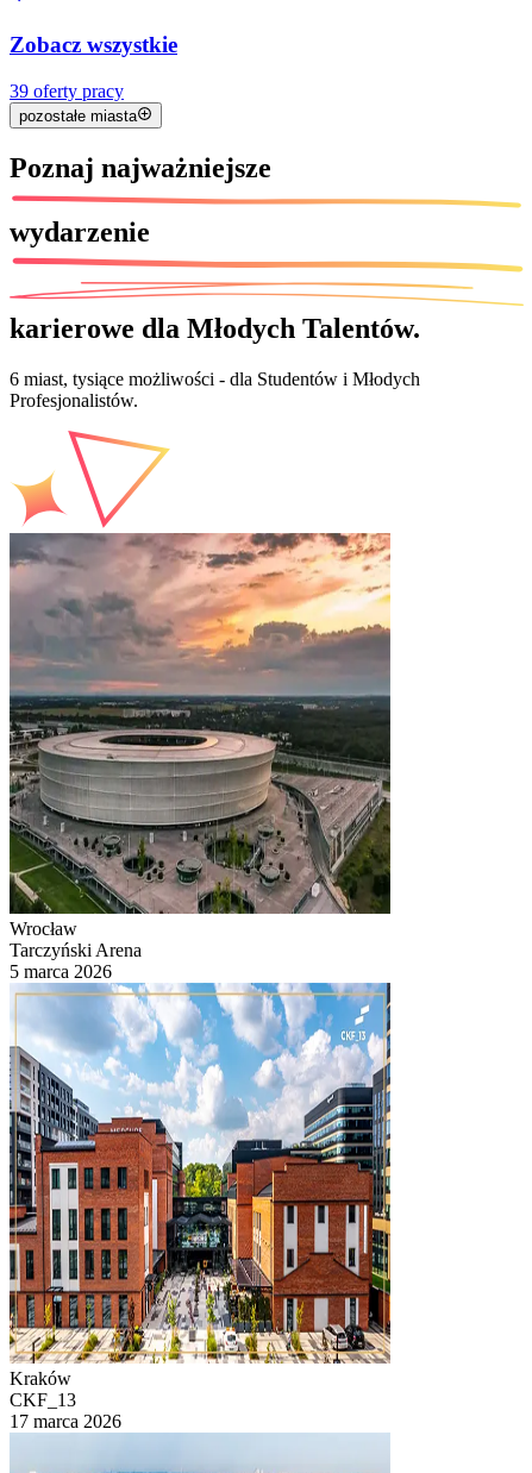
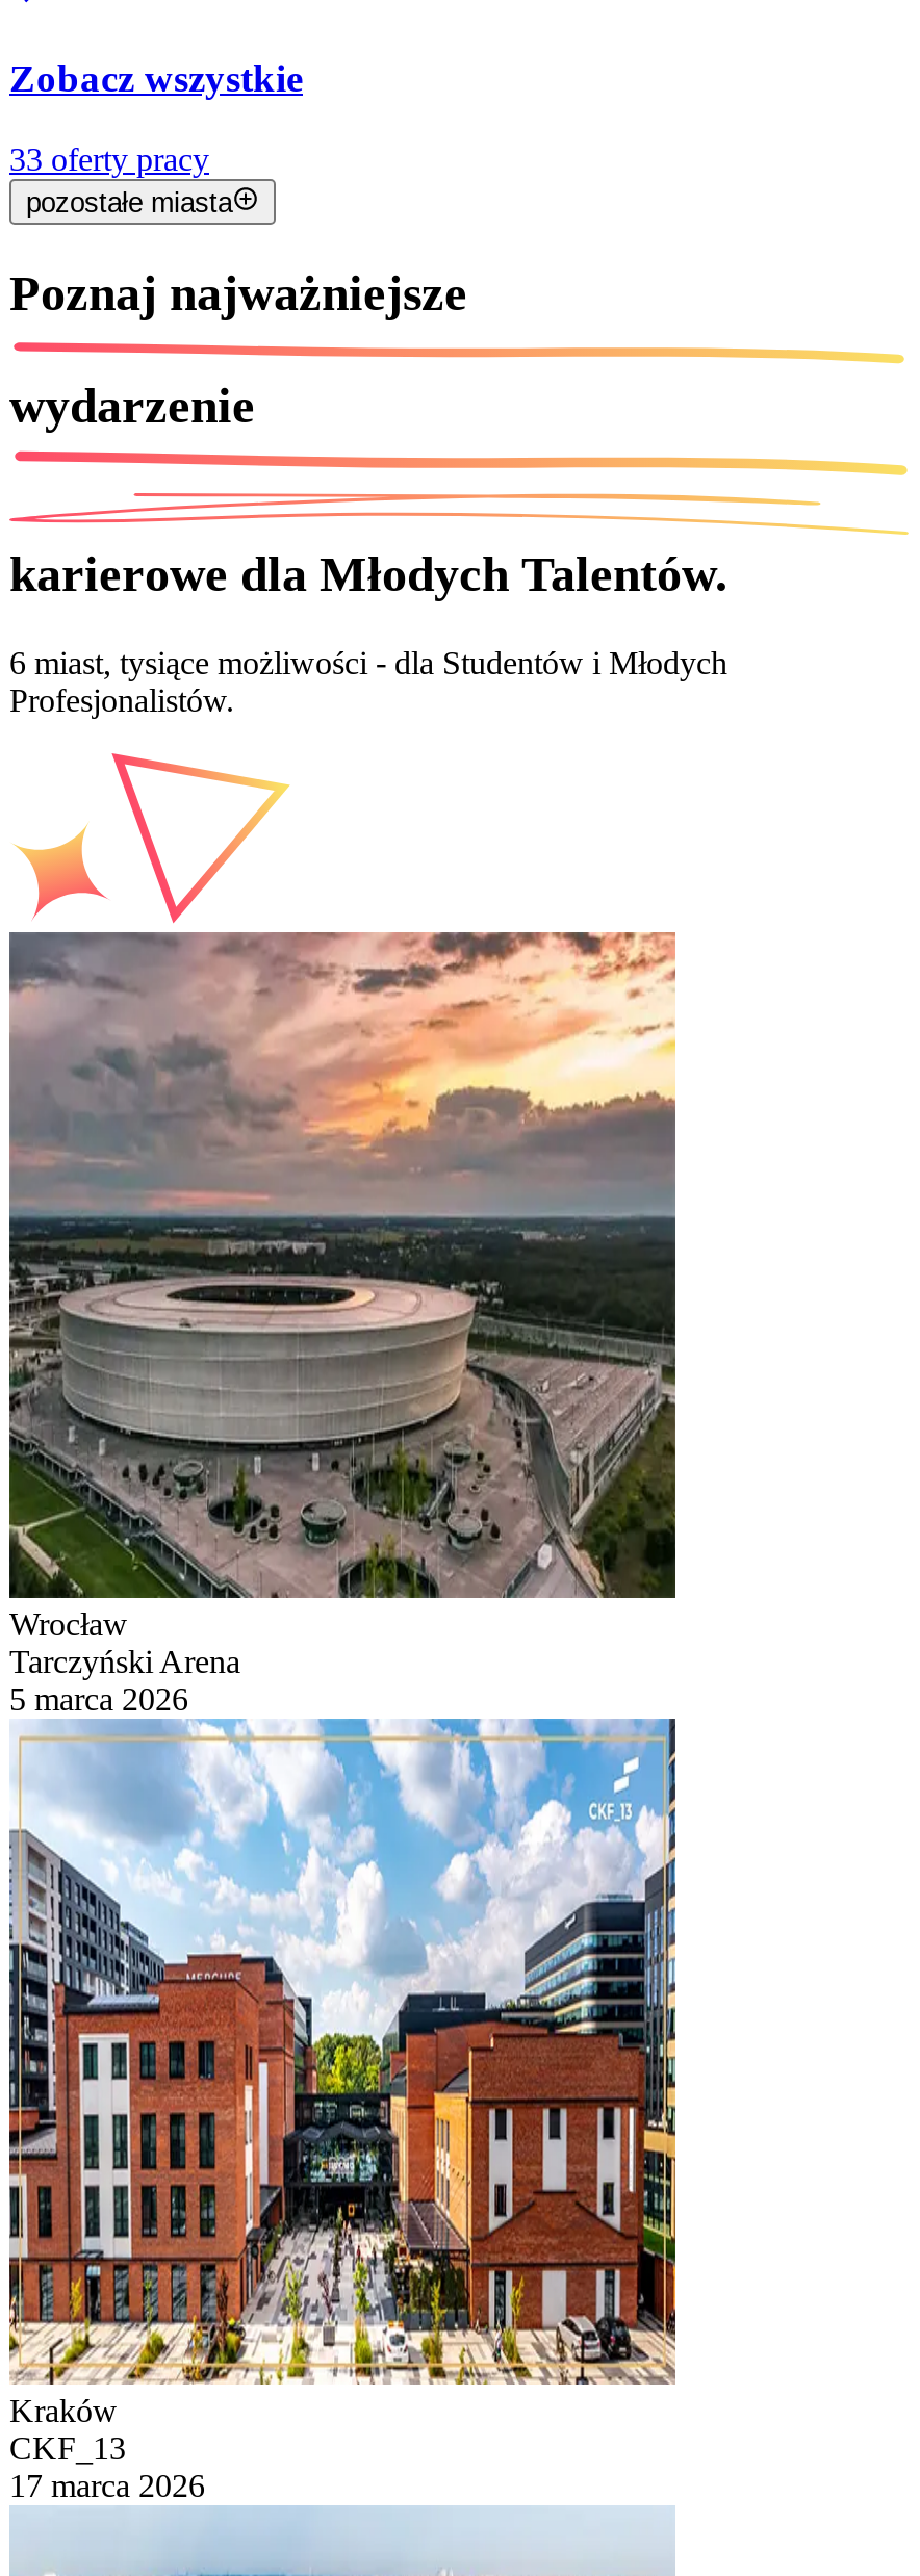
- 39 oferty pracy
+ 33 oferty pracy
